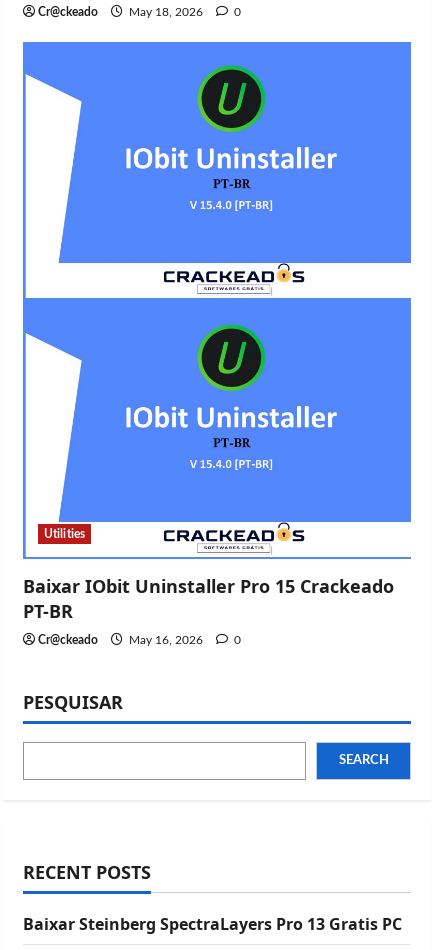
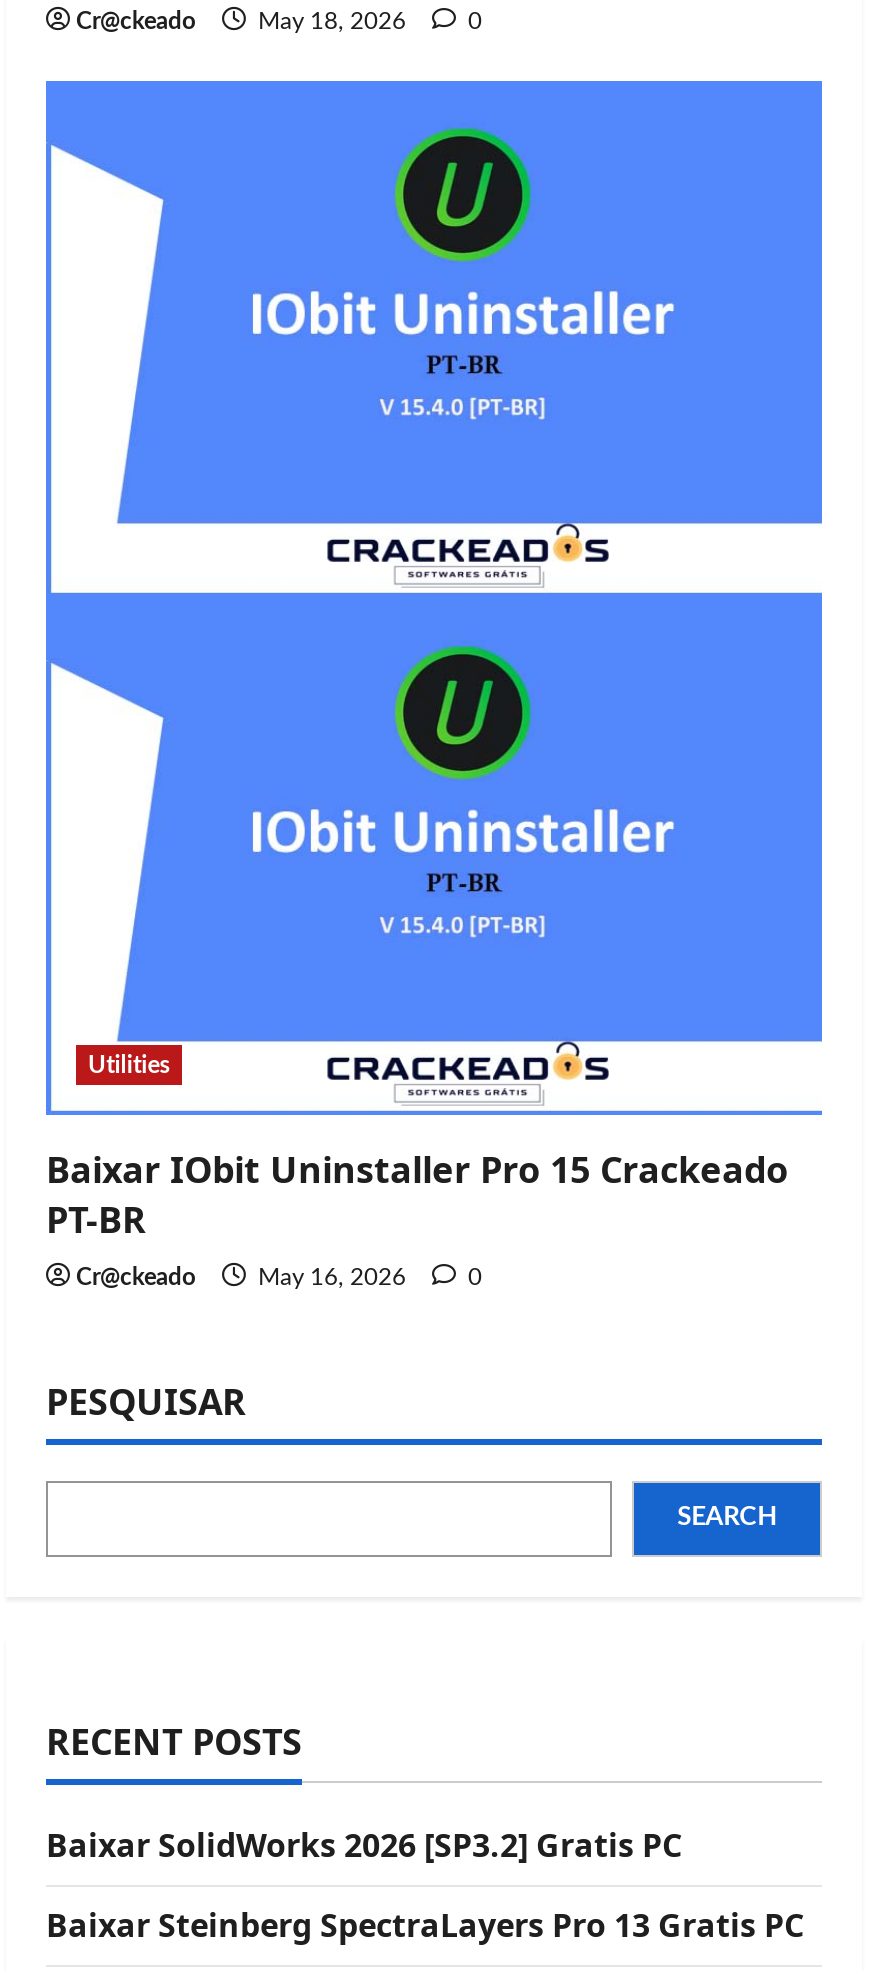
+ Baixar SolidWorks 2026 [SP3.2] Gratis PC
